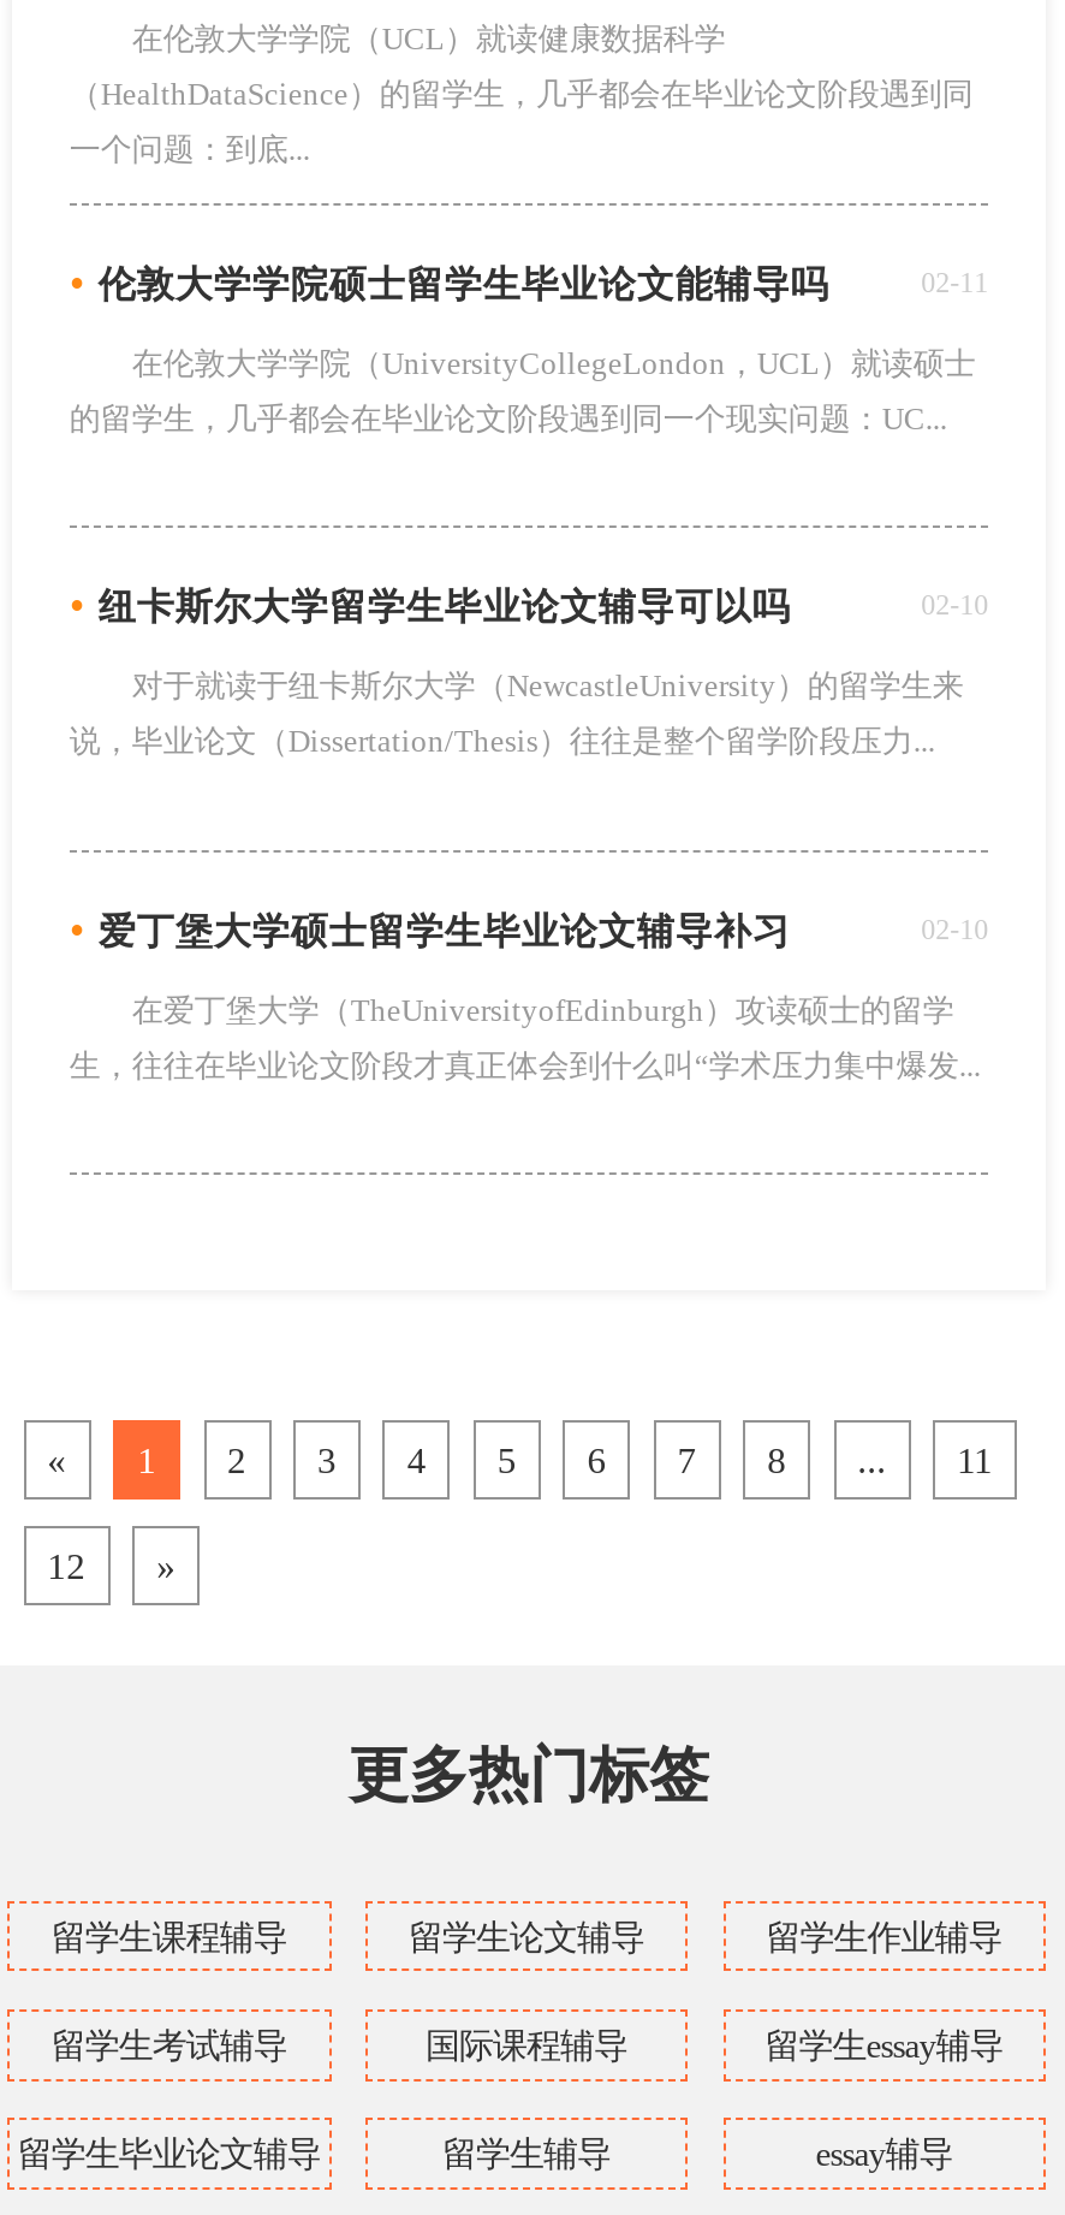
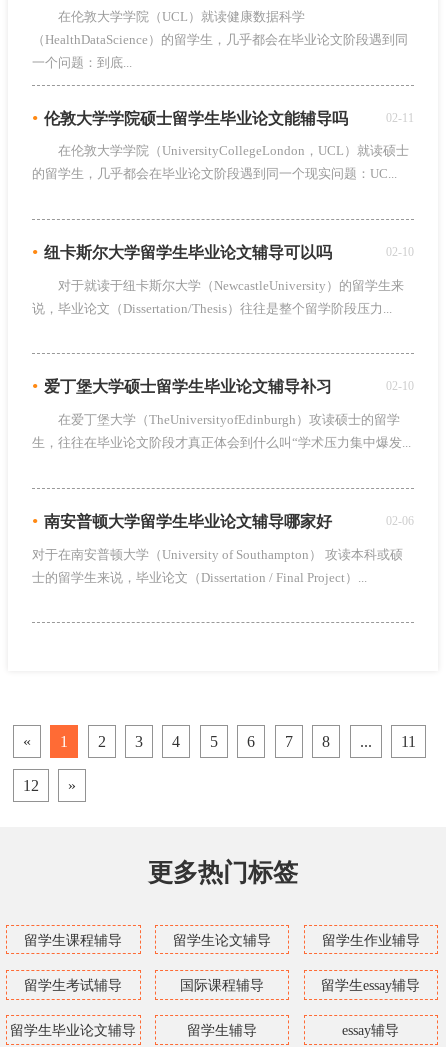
+ • 南安普顿大学留学生毕业论文辅导哪家好
+ 02-06
+ 对于在南安普顿大学（University of Southampton） 攻读本科或硕
+ 士的留学生来说，毕业论文（Dissertation / Final Project）...
